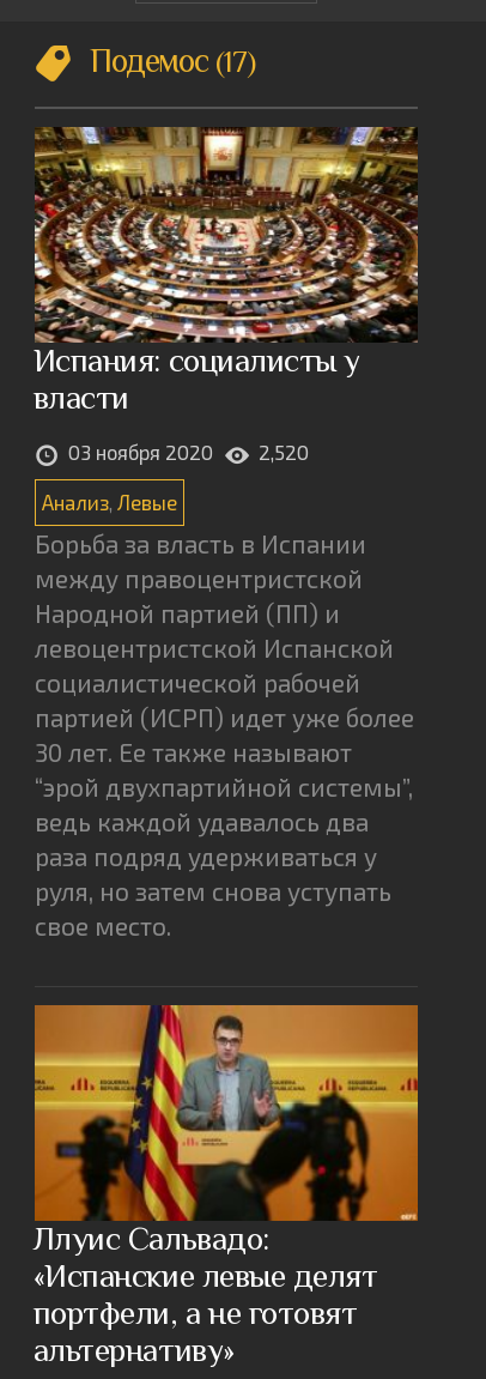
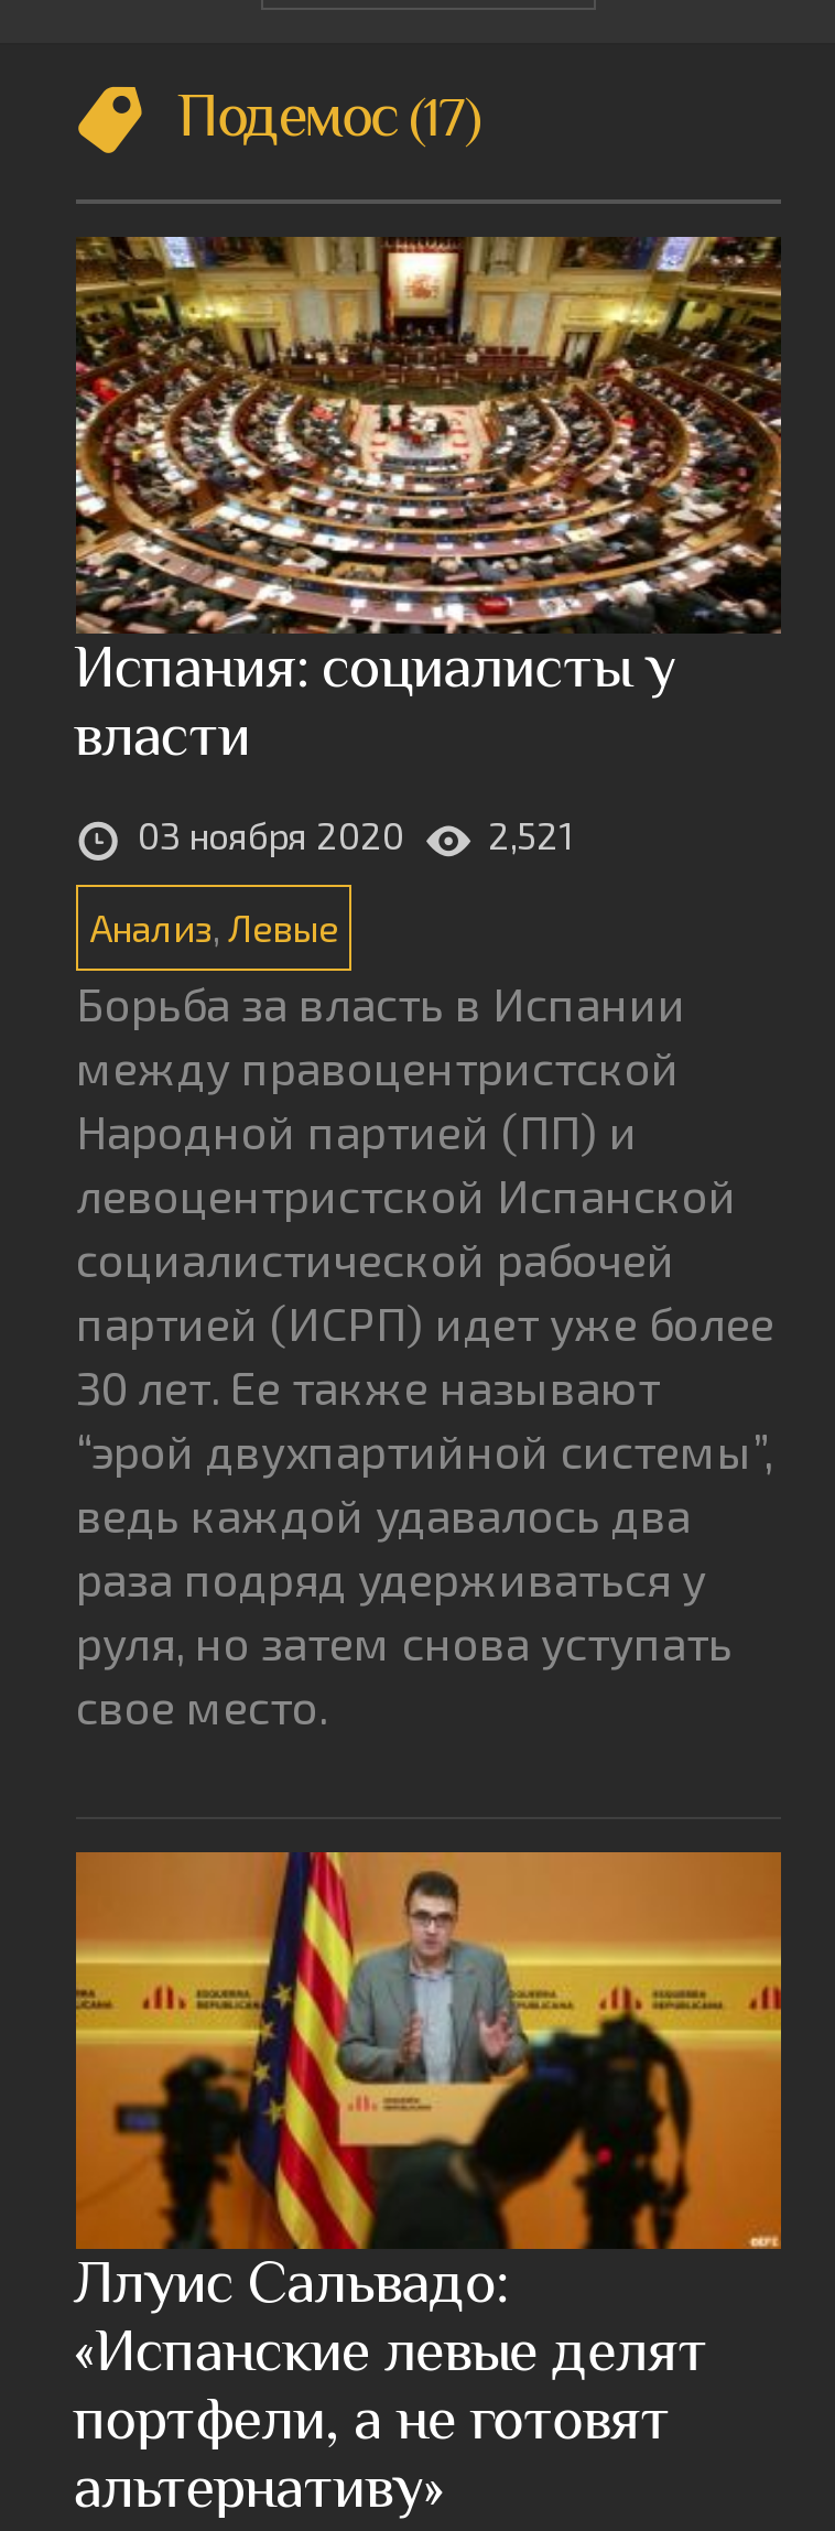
- 03 ноября 2020 2,520
+ 03 ноября 2020 2,521
